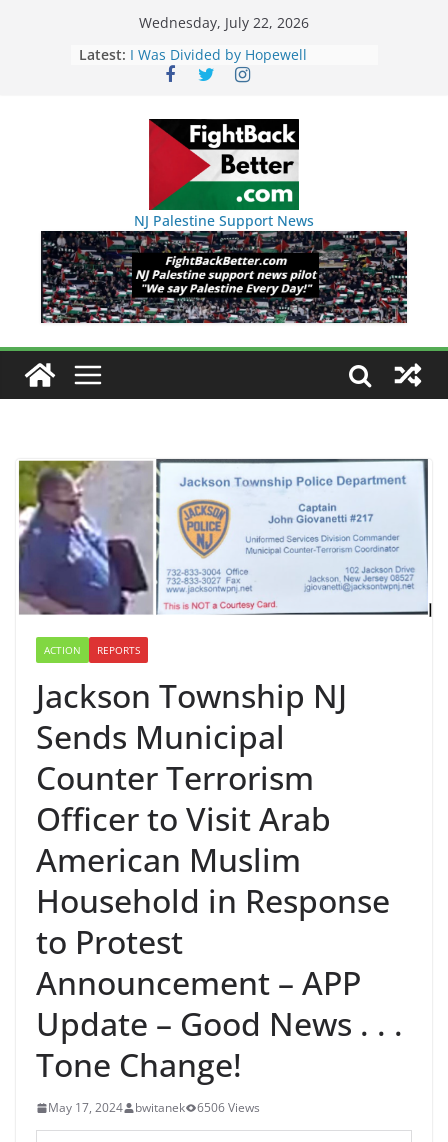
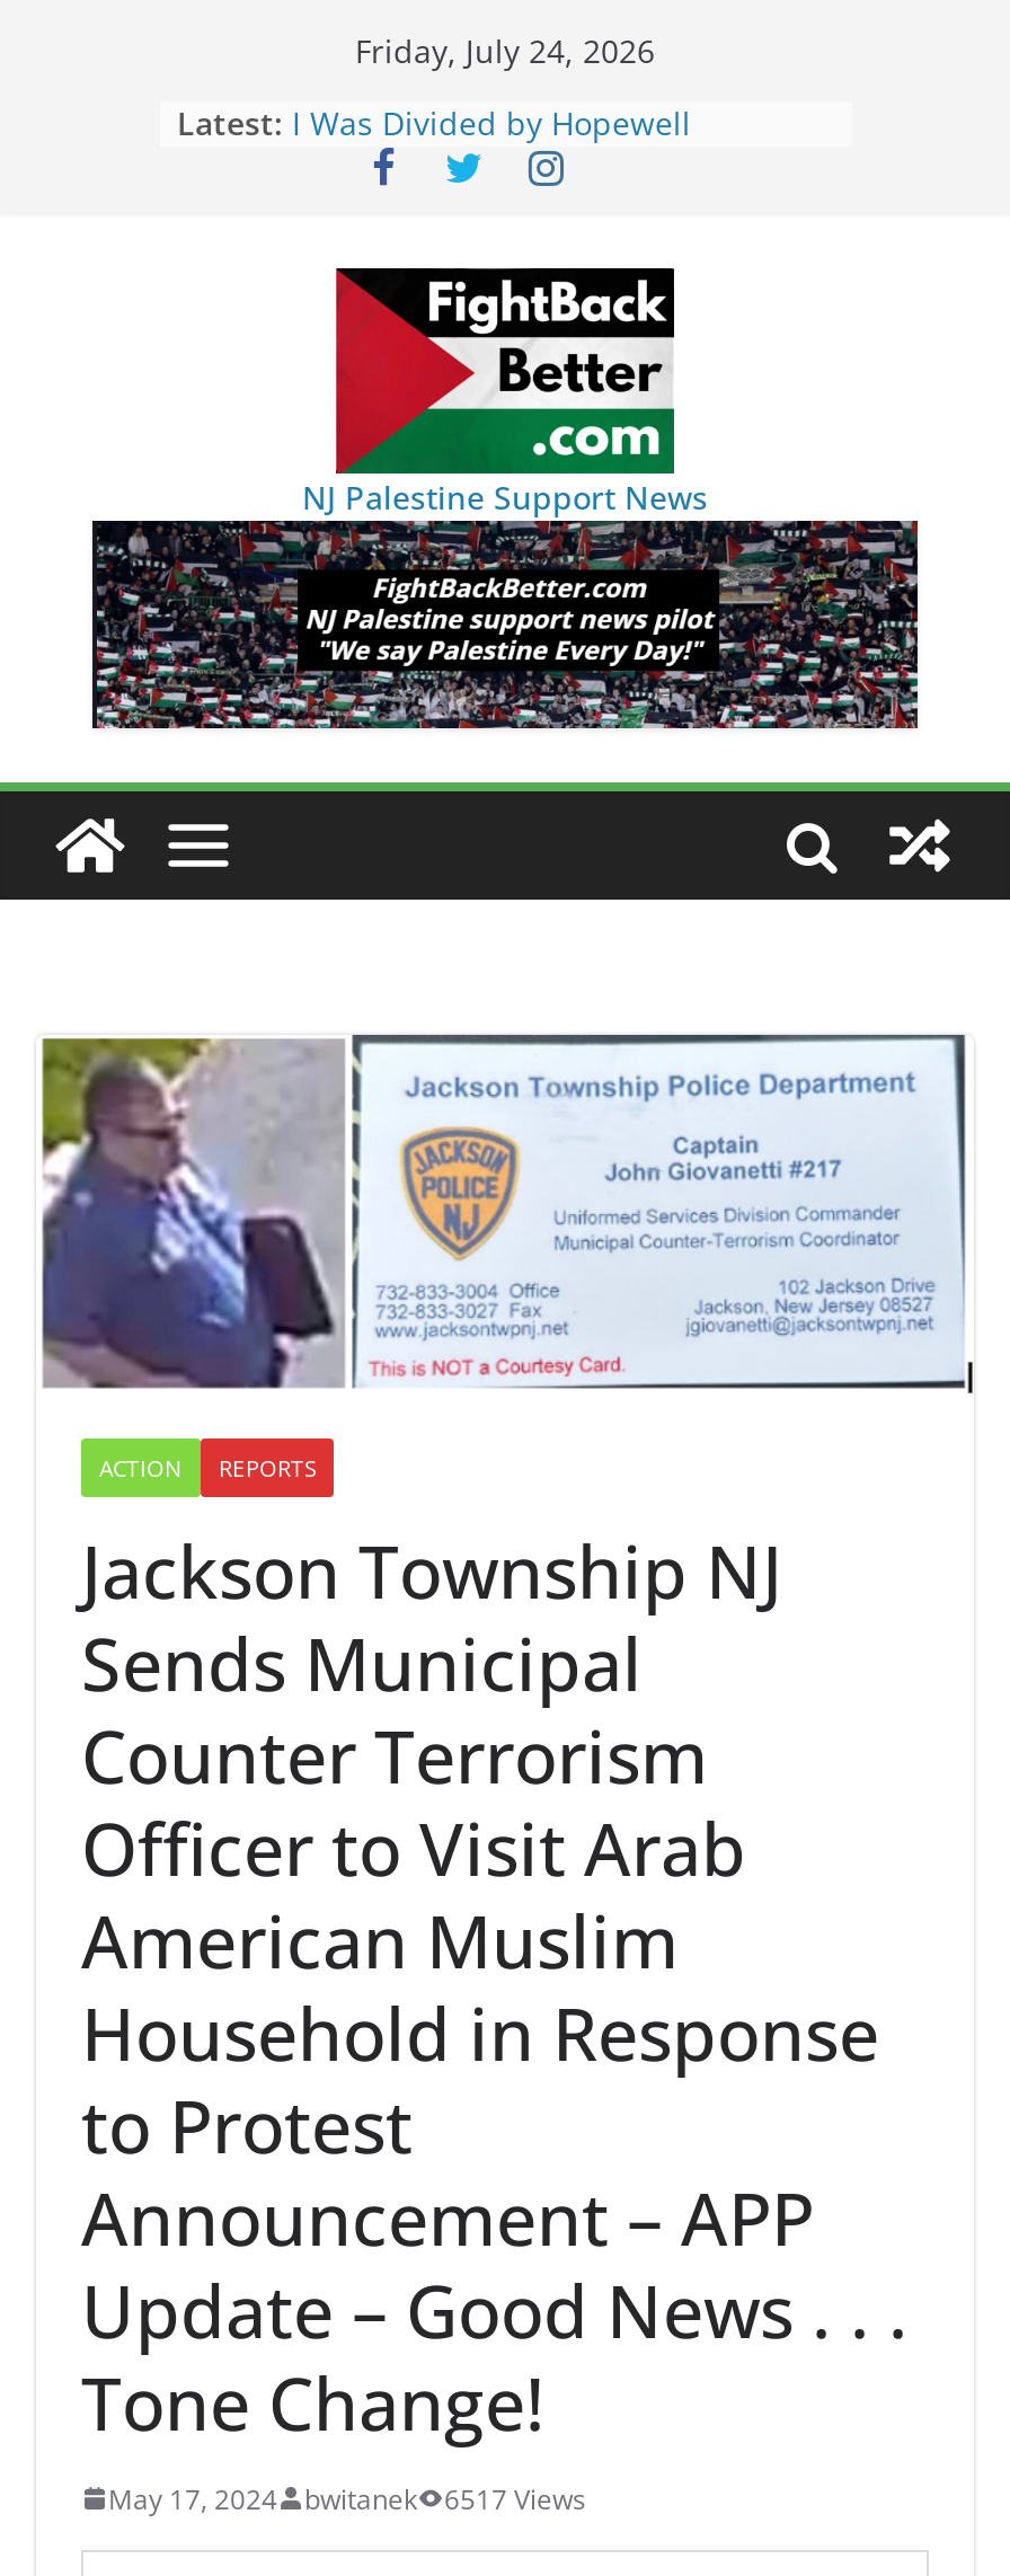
- Wednesday, July 22, 2026
+ Friday, July 24, 2026

- May 17, 2024 bwitanek 6506 Views
+ May 17, 2024 bwitanek 6517 Views
